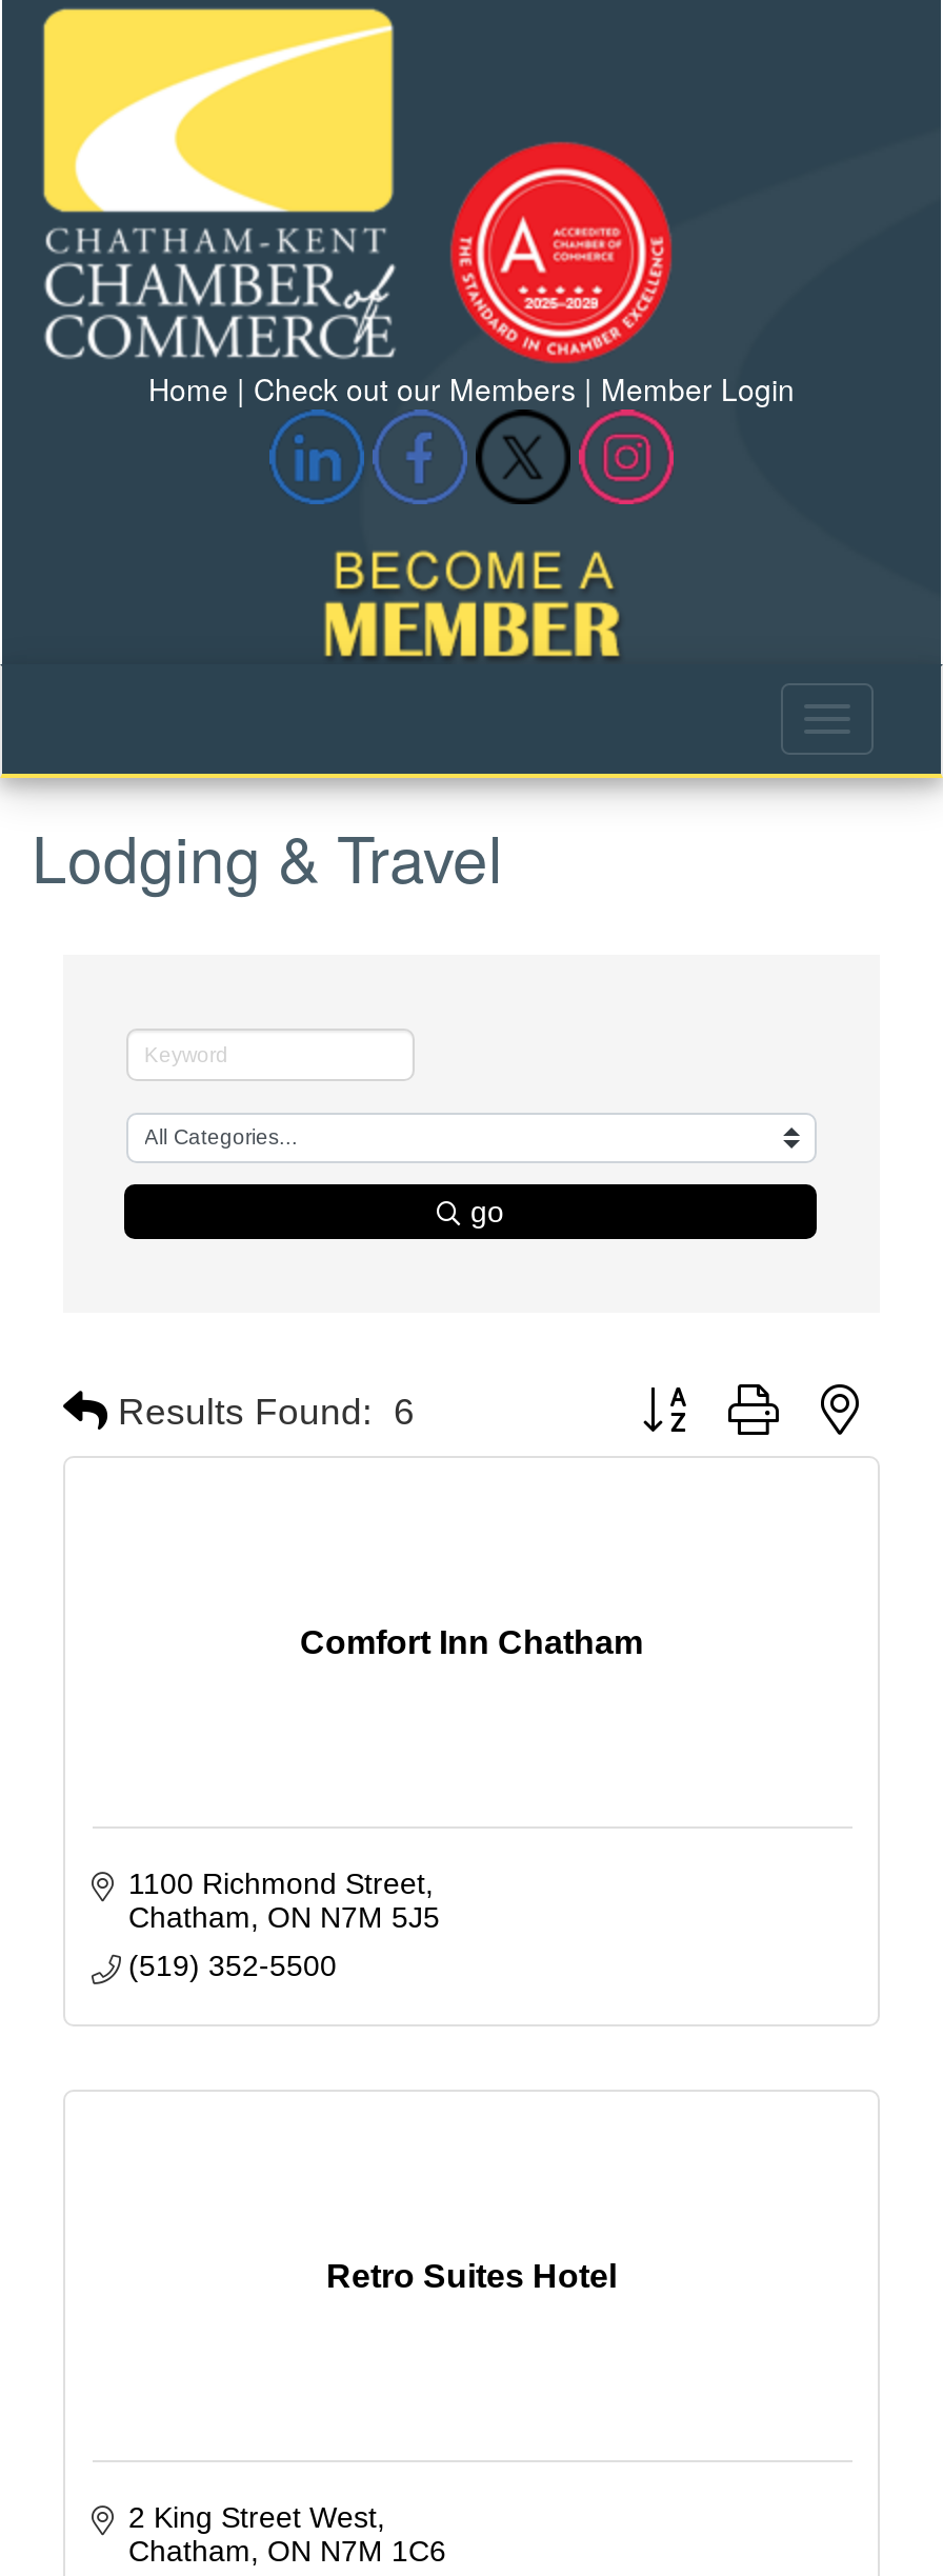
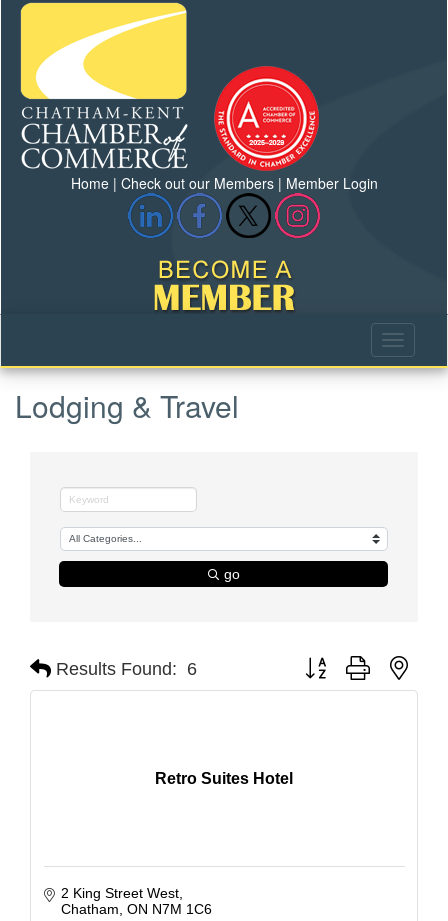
- Comfort Inn Chatham

- 1100 Richmond Street
- Chatham ON N7M 5J5
- (519) 352-5500
